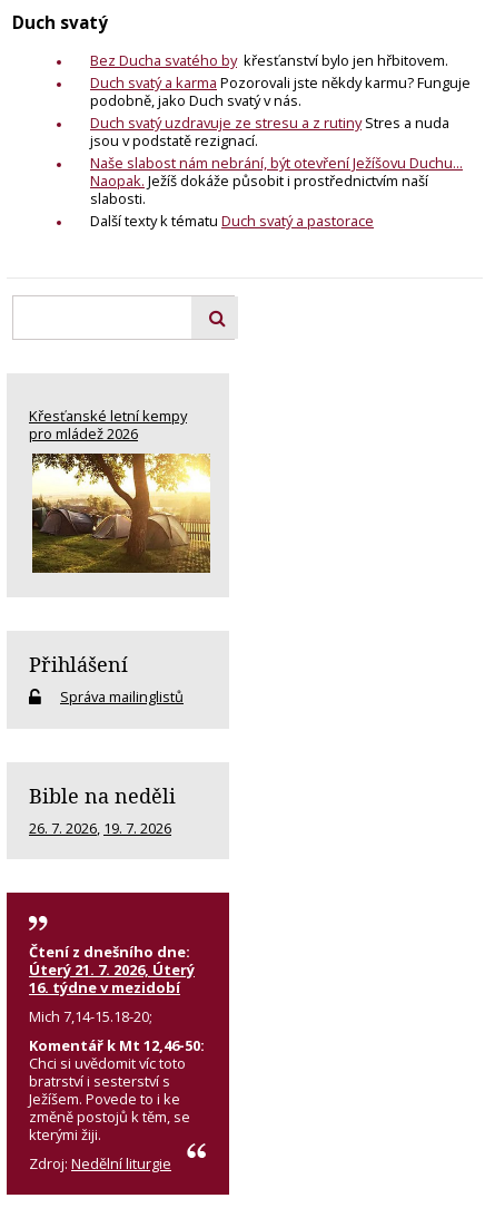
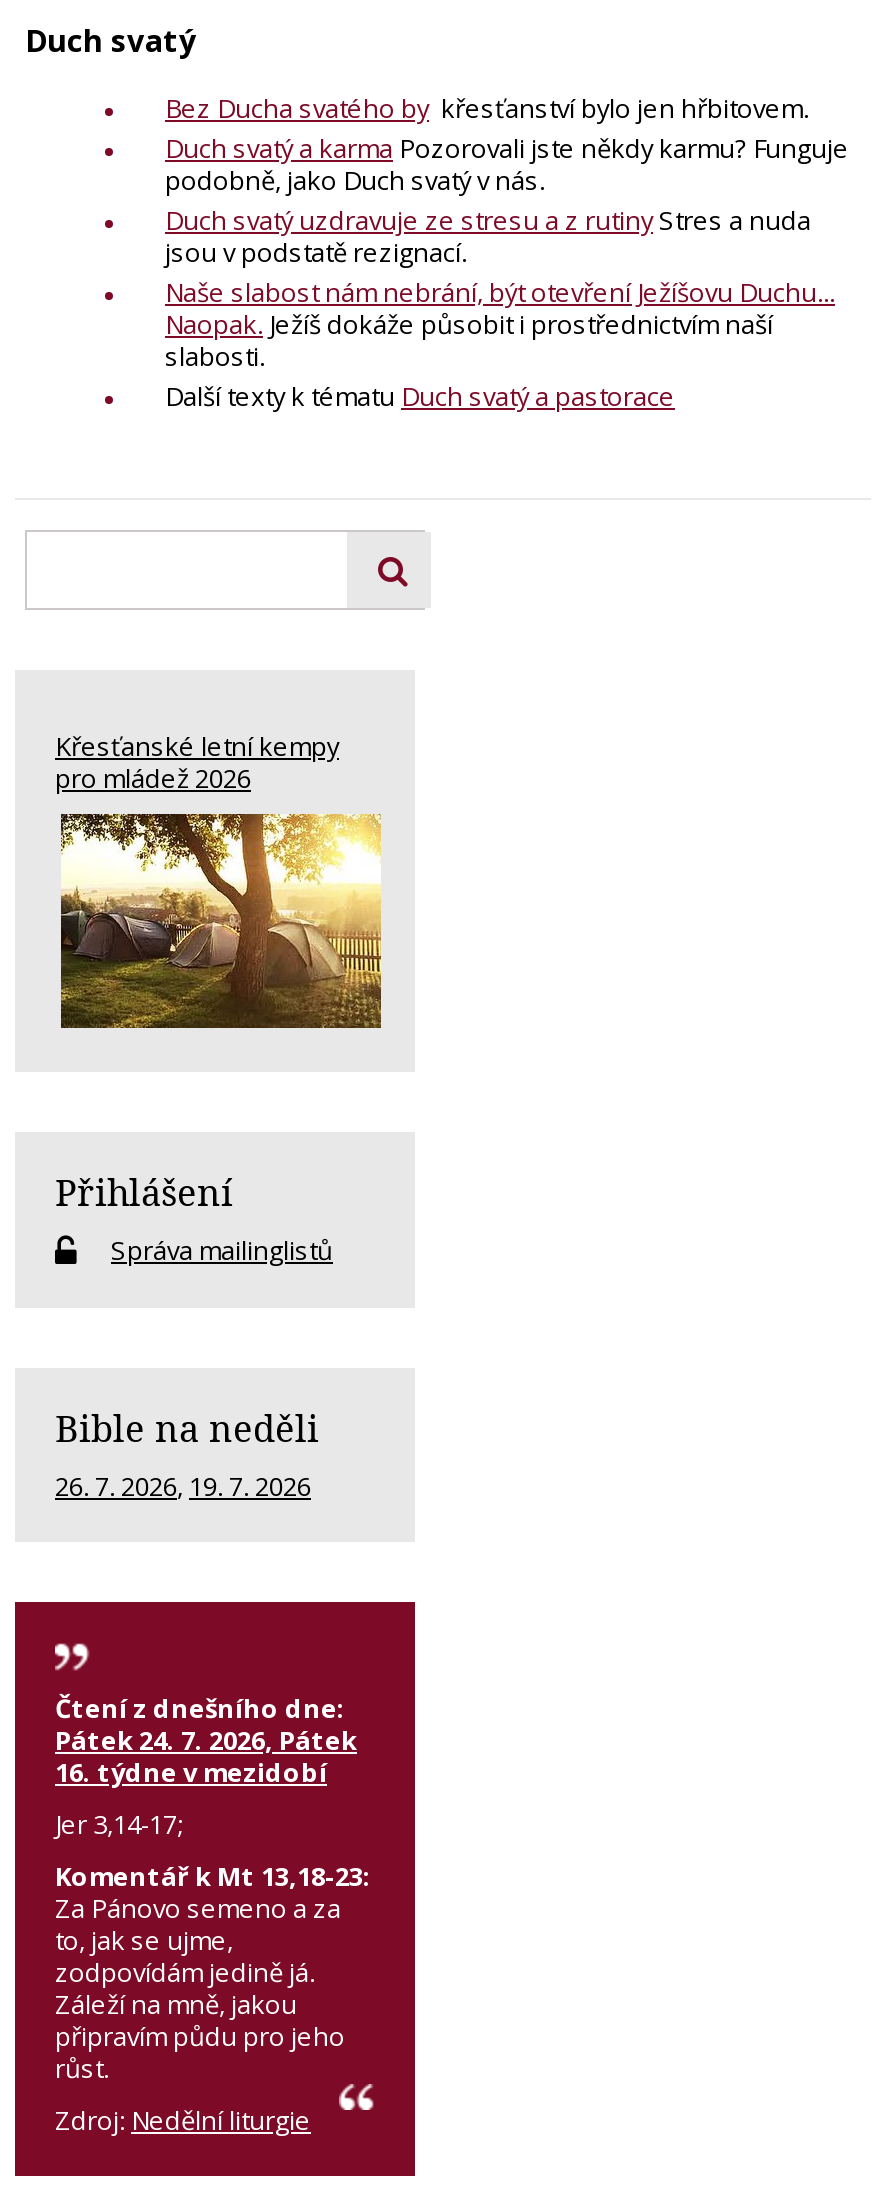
- Úterý 21. 7. 2026, Úterý
+ Pátek 24. 7. 2026, Pátek

- Mich 7,14-15.18-20;
- Komentář k Mt 12,46-50:
- Chci si uvědomit víc toto
- bratrství i sesterství s
- Ježíšem. Povede to i ke
- změně postojů k těm, se
- kterými žiji.
+ Jer 3,14-17;
+ Komentář k Mt 13,18-23:
+ Za Pánovo semeno a za
+ to, jak se ujme,
+ zodpovídám jedině já.
+ Záleží na mně, jakou
+ připravím půdu pro jeho
+ růst.
